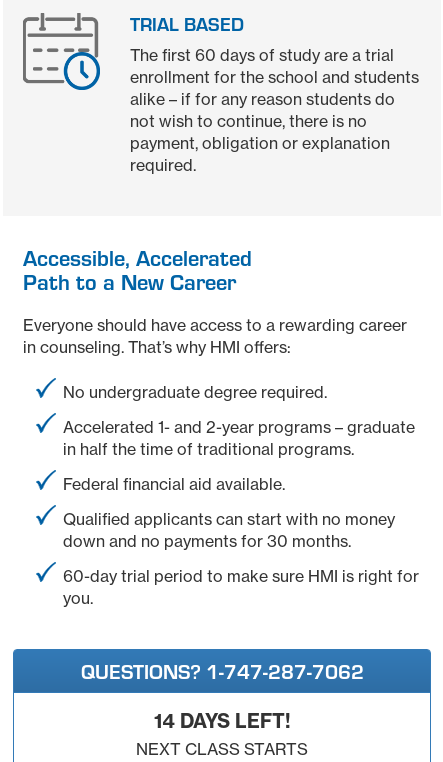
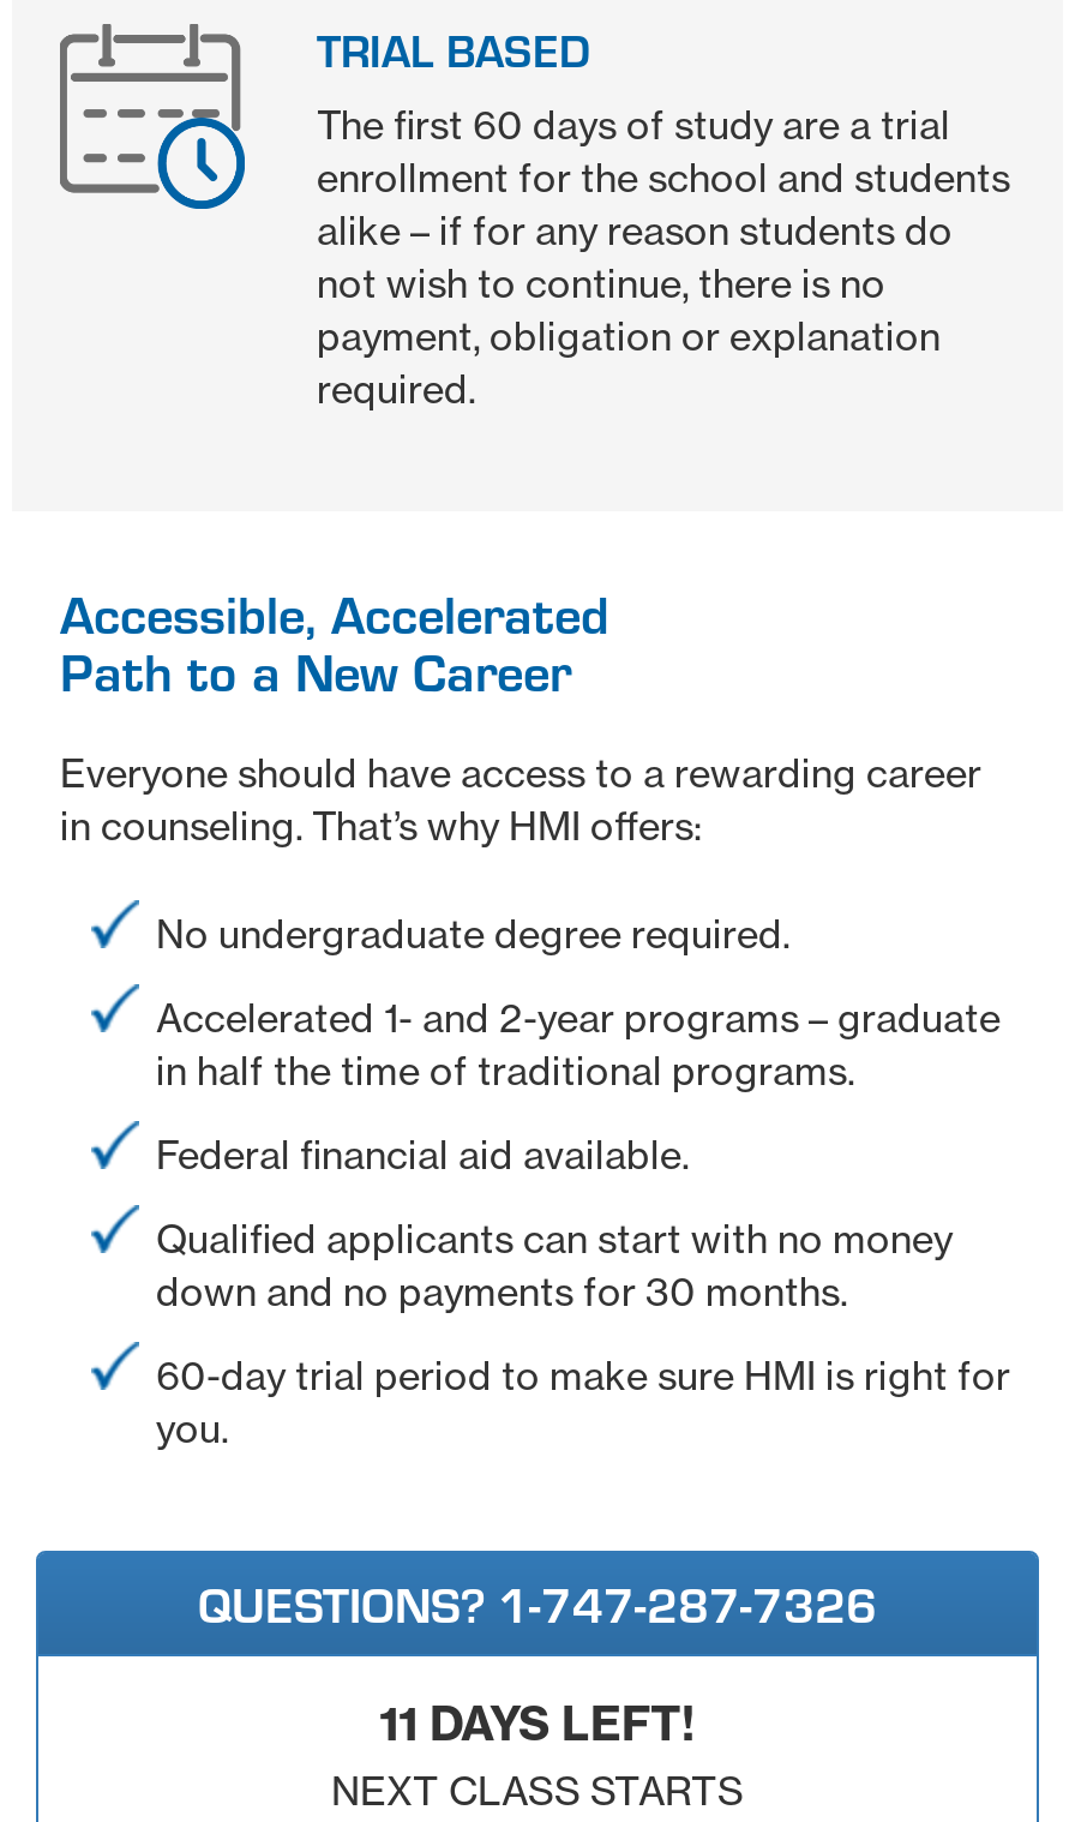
- QUESTIONS? 1-747-287-7062
+ QUESTIONS? 1-747-287-7326

- 14 DAYS LEFT!
+ 11 DAYS LEFT!
